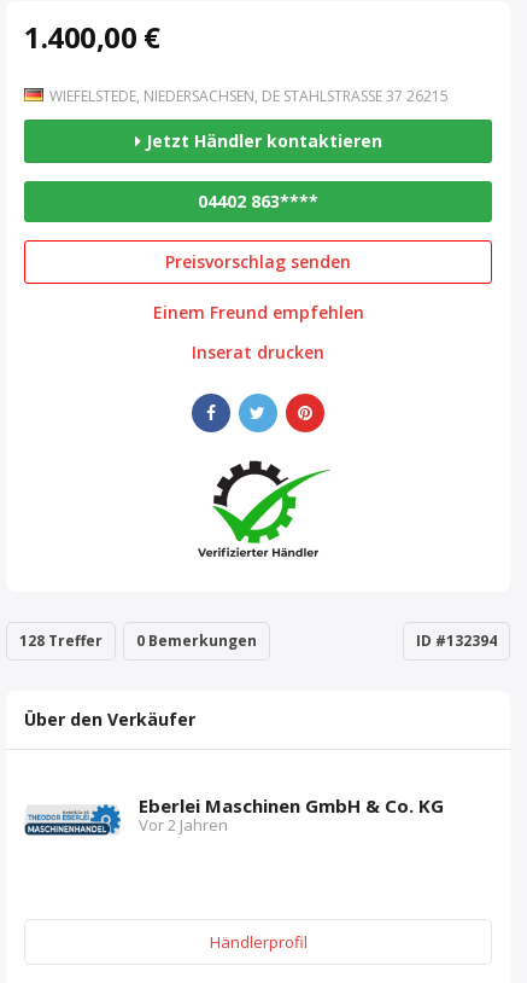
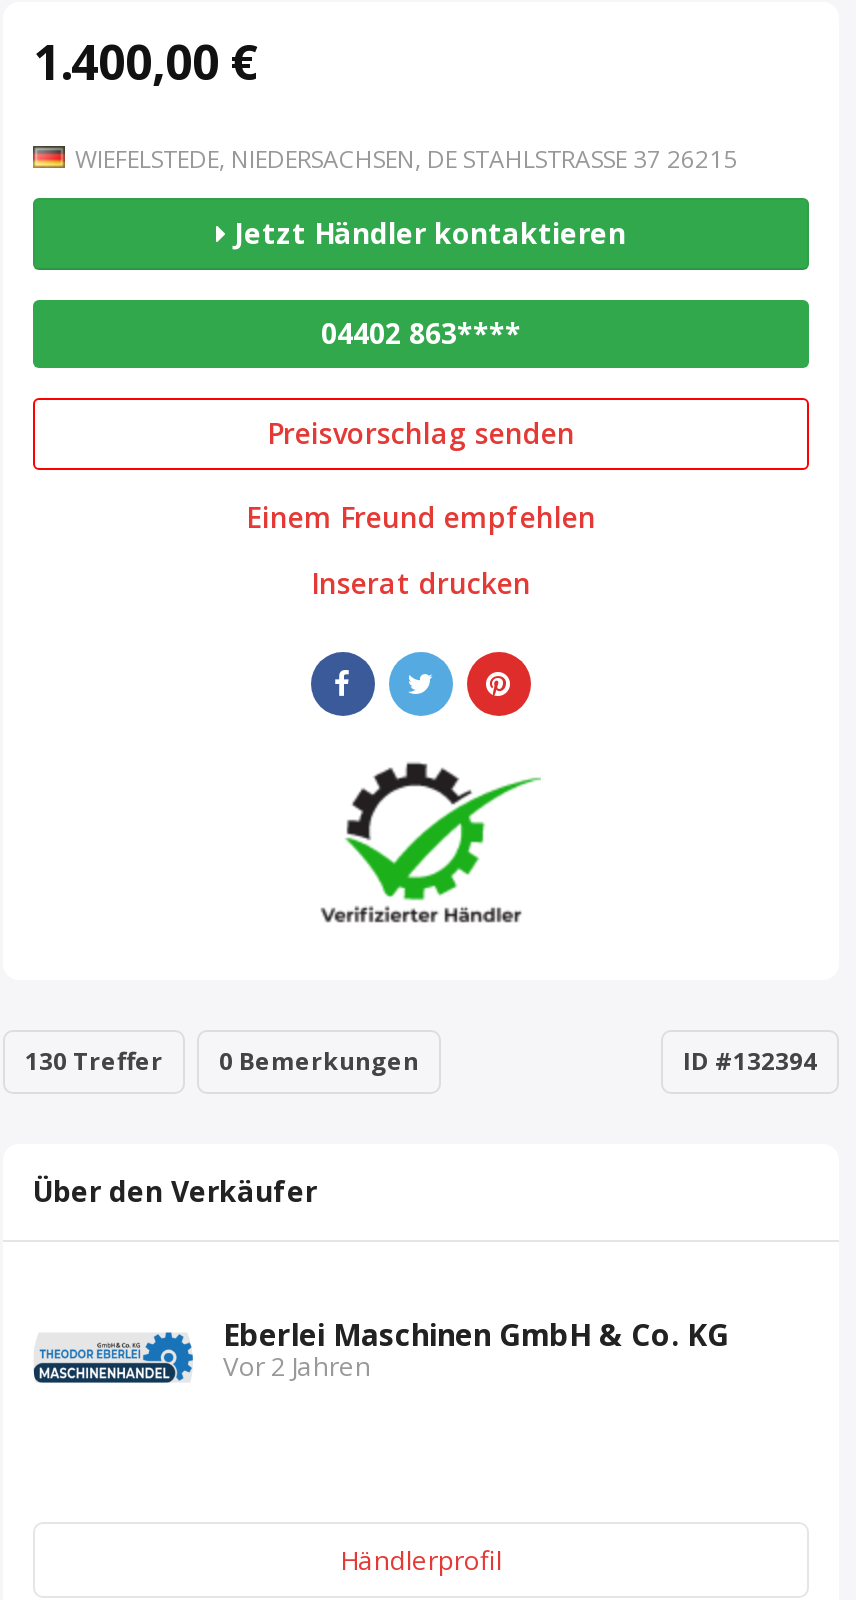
- 128 Treffer 0 Bemerkungen
+ 130 Treffer 0 Bemerkungen
